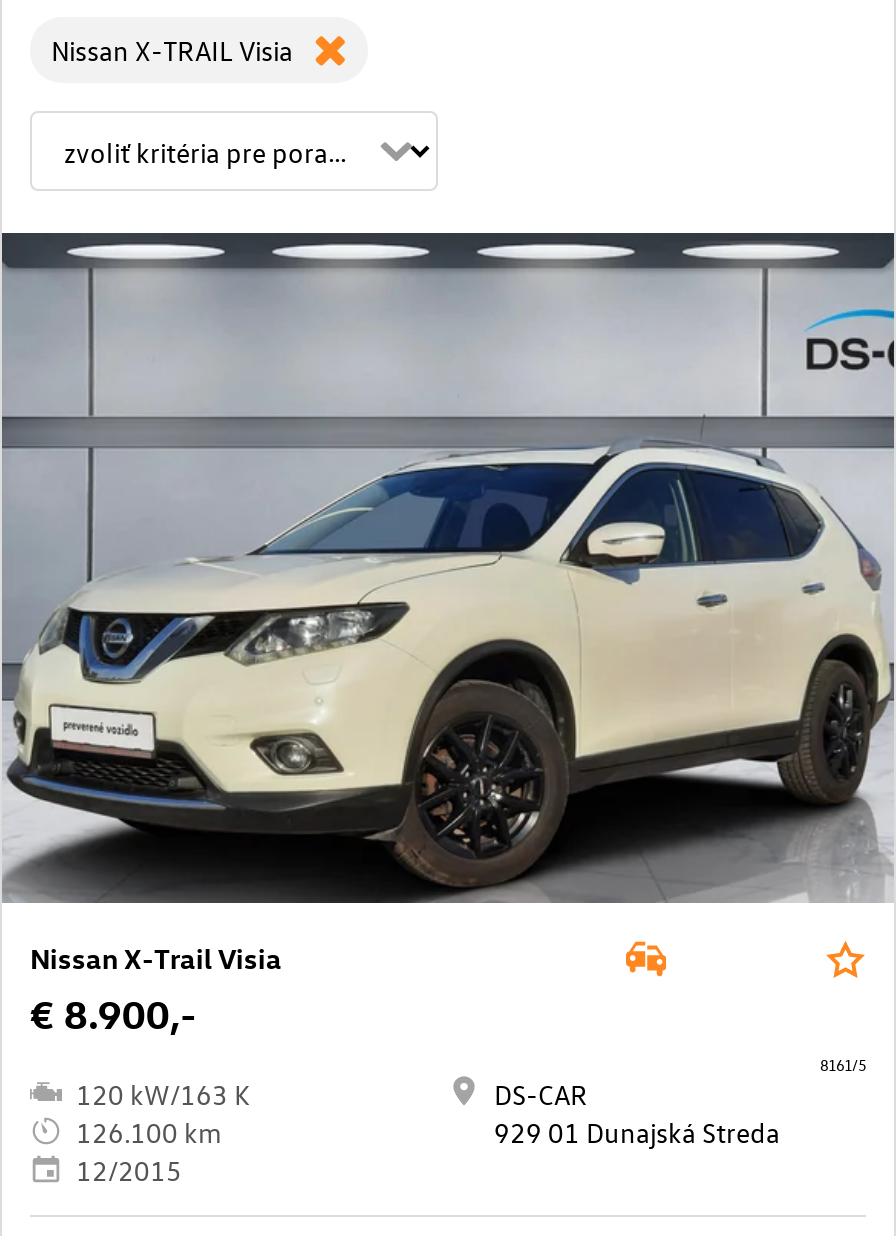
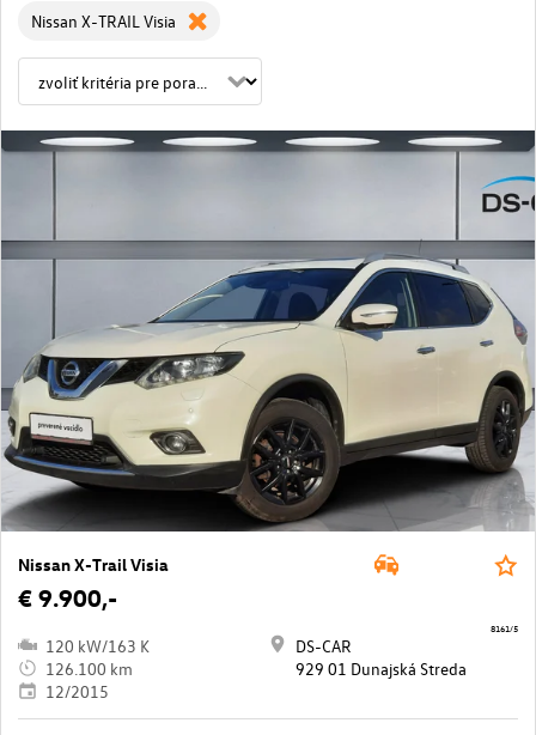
- € 8.900,-
+ € 9.900,-
